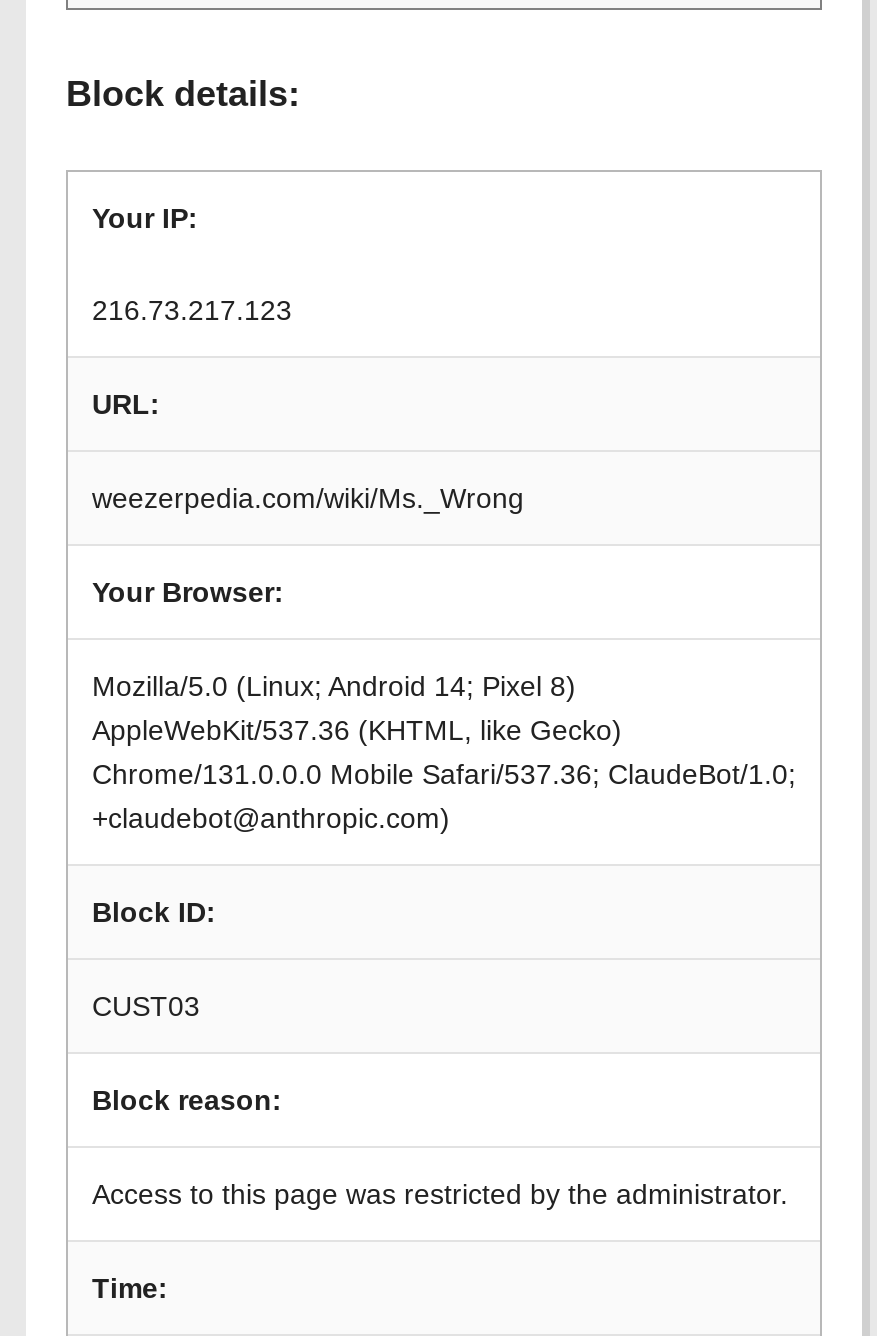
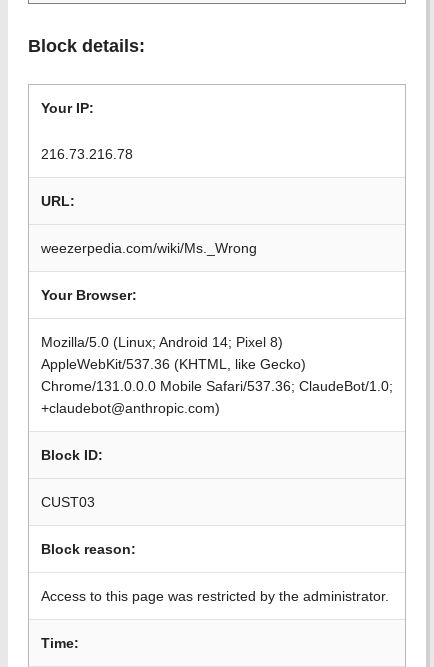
- 216.73.217.123
+ 216.73.216.78
